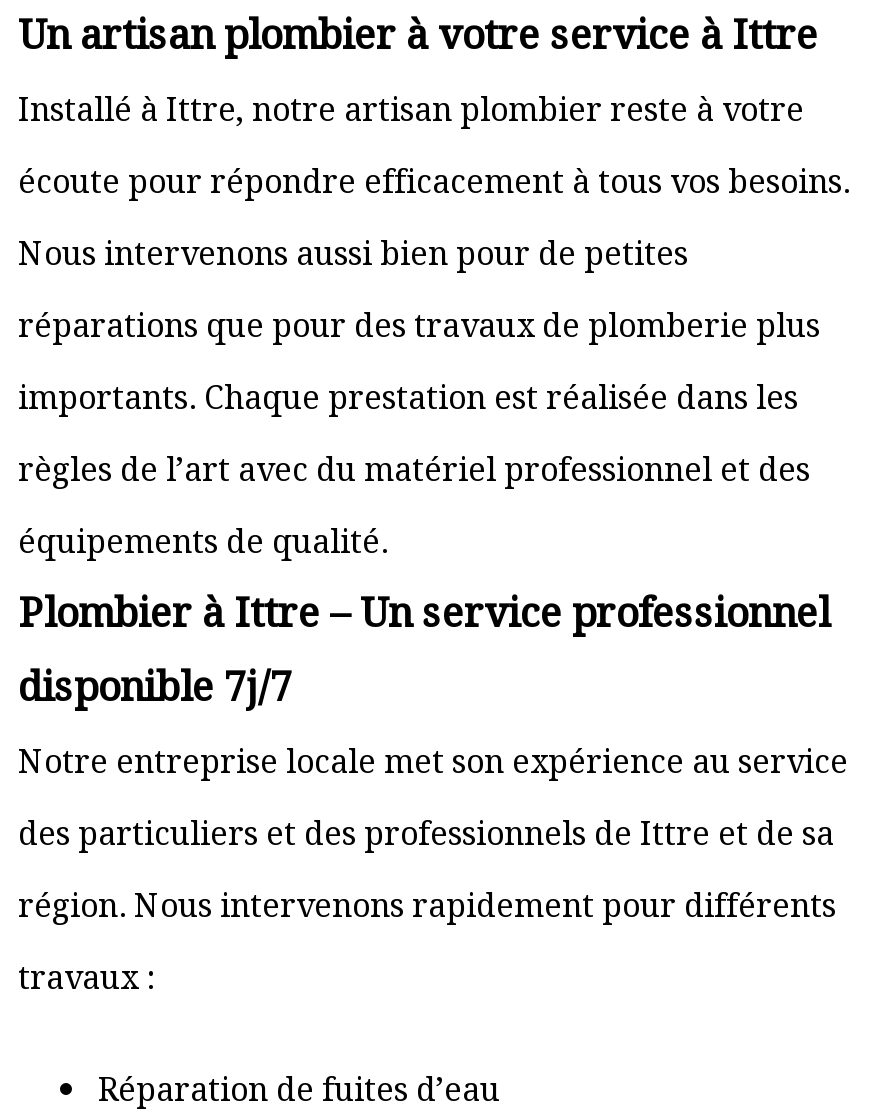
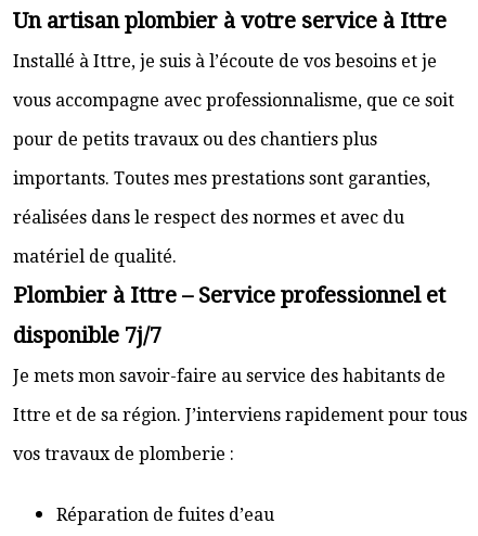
- Installé à Ittre, notre artisan plombier reste à votre
- écoute pour répondre efficacement à tous vos besoins.
- Nous intervenons aussi bien pour de petites
- réparations que pour des travaux de plomberie plus
- importants. Chaque prestation est réalisée dans les
- règles de l’art avec du matériel professionnel et des
- équipements de qualité.
- Plombier à Ittre – Un service professionnel
+ Installé à Ittre, je suis à l’écoute de vos besoins et je
+ vous accompagne avec professionnalisme, que ce soit
+ pour de petits travaux ou des chantiers plus
+ importants. Toutes mes prestations sont garanties,
+ réalisées dans le respect des normes et avec du
+ matériel de qualité.
+ Plombier à Ittre – Service professionnel et

- Notre entreprise locale met son expérience au service
- des particuliers et des professionnels de Ittre et de sa
- région. Nous intervenons rapidement pour différents
- travaux :
+ Je mets mon savoir-faire au service des habitants de
+ Ittre et de sa région. J’interviens rapidement pour tous
+ vos travaux de plomberie :
